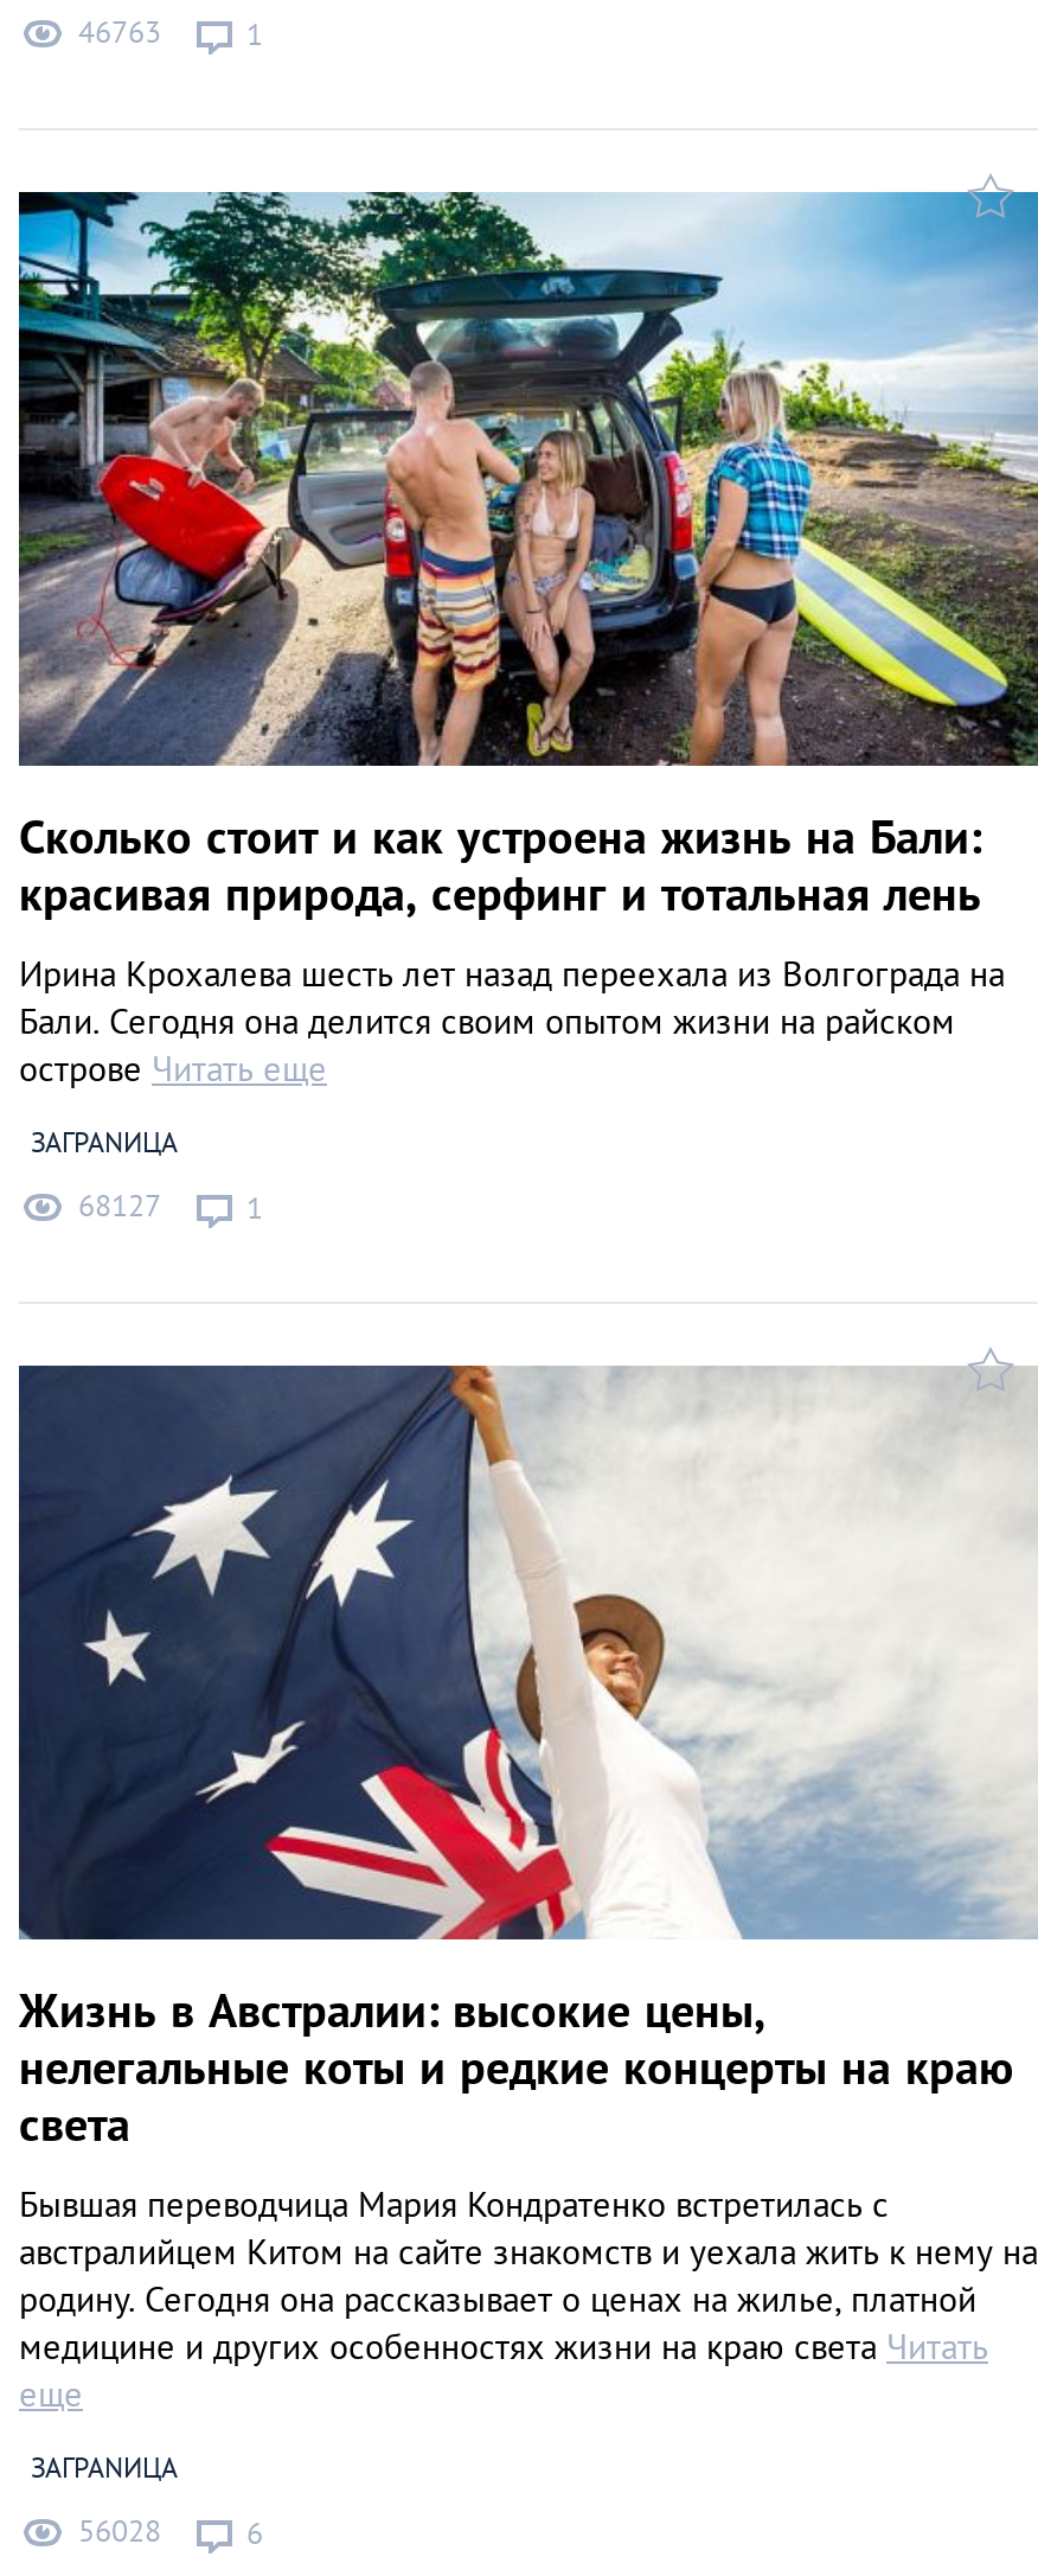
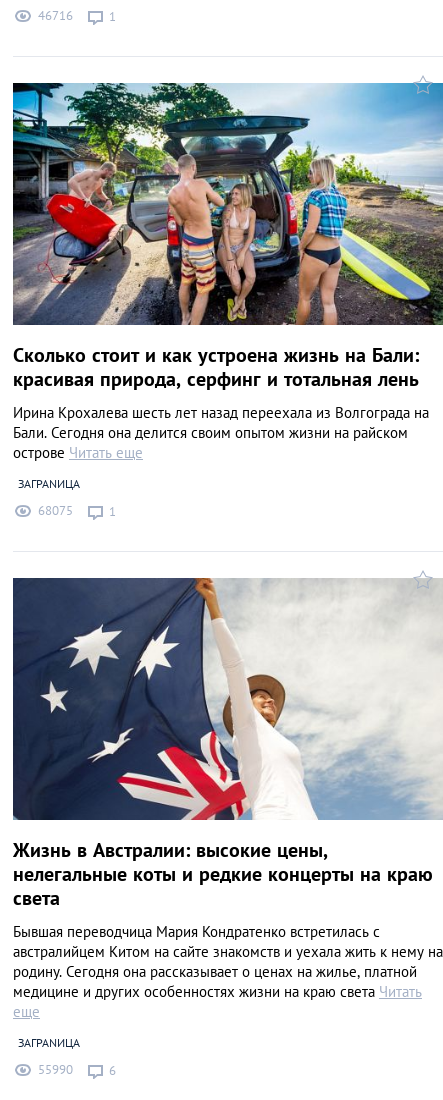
- 46763
+ 46716

- 68127
+ 68075

- 56028
+ 55990
